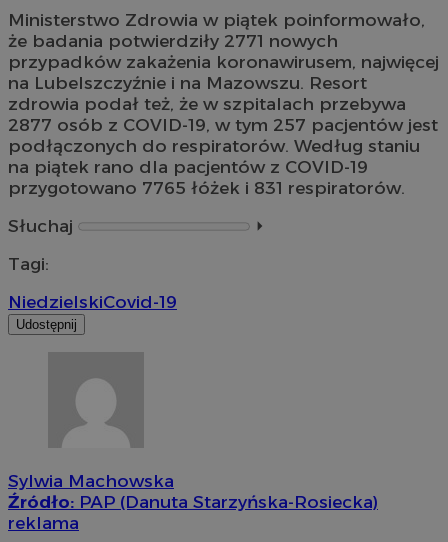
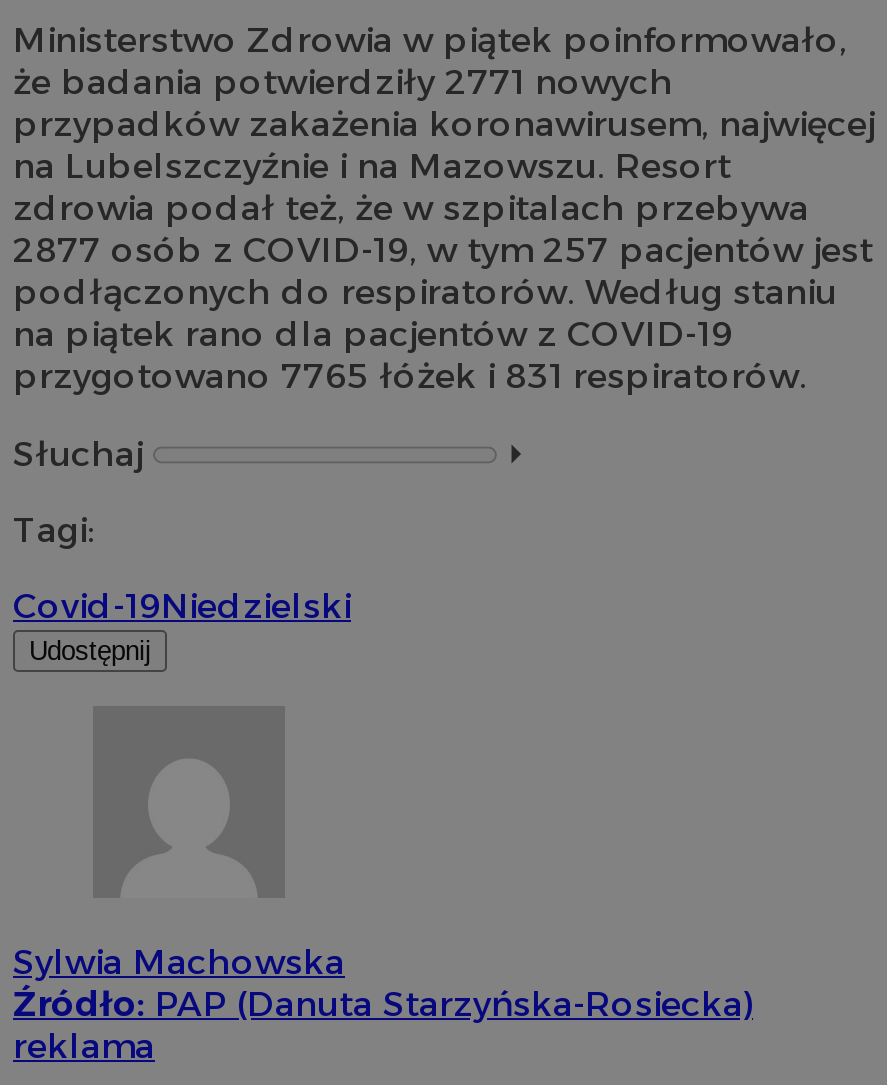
- NiedzielskiCovid-19
+ Covid-19Niedzielski
